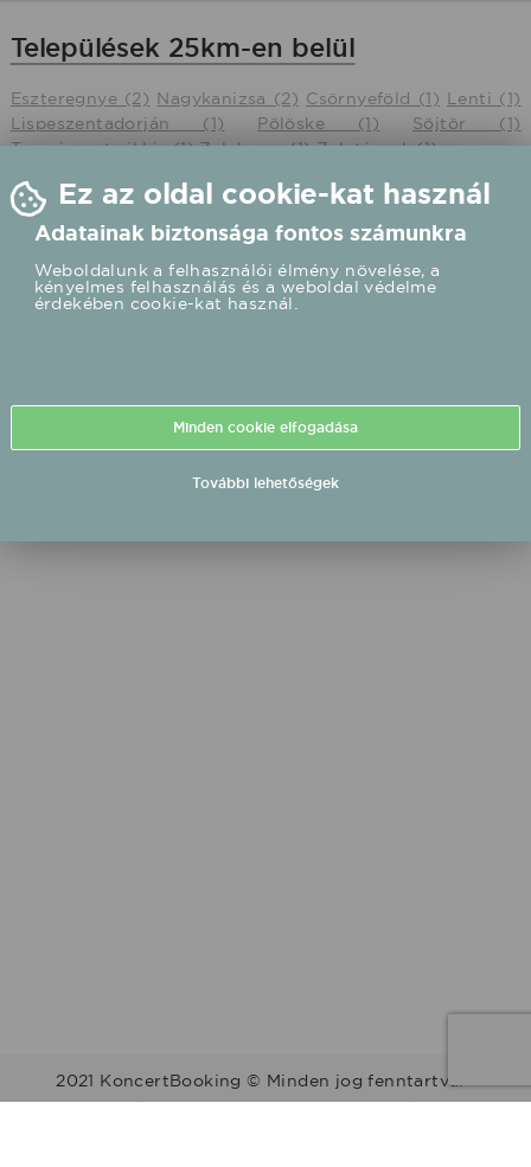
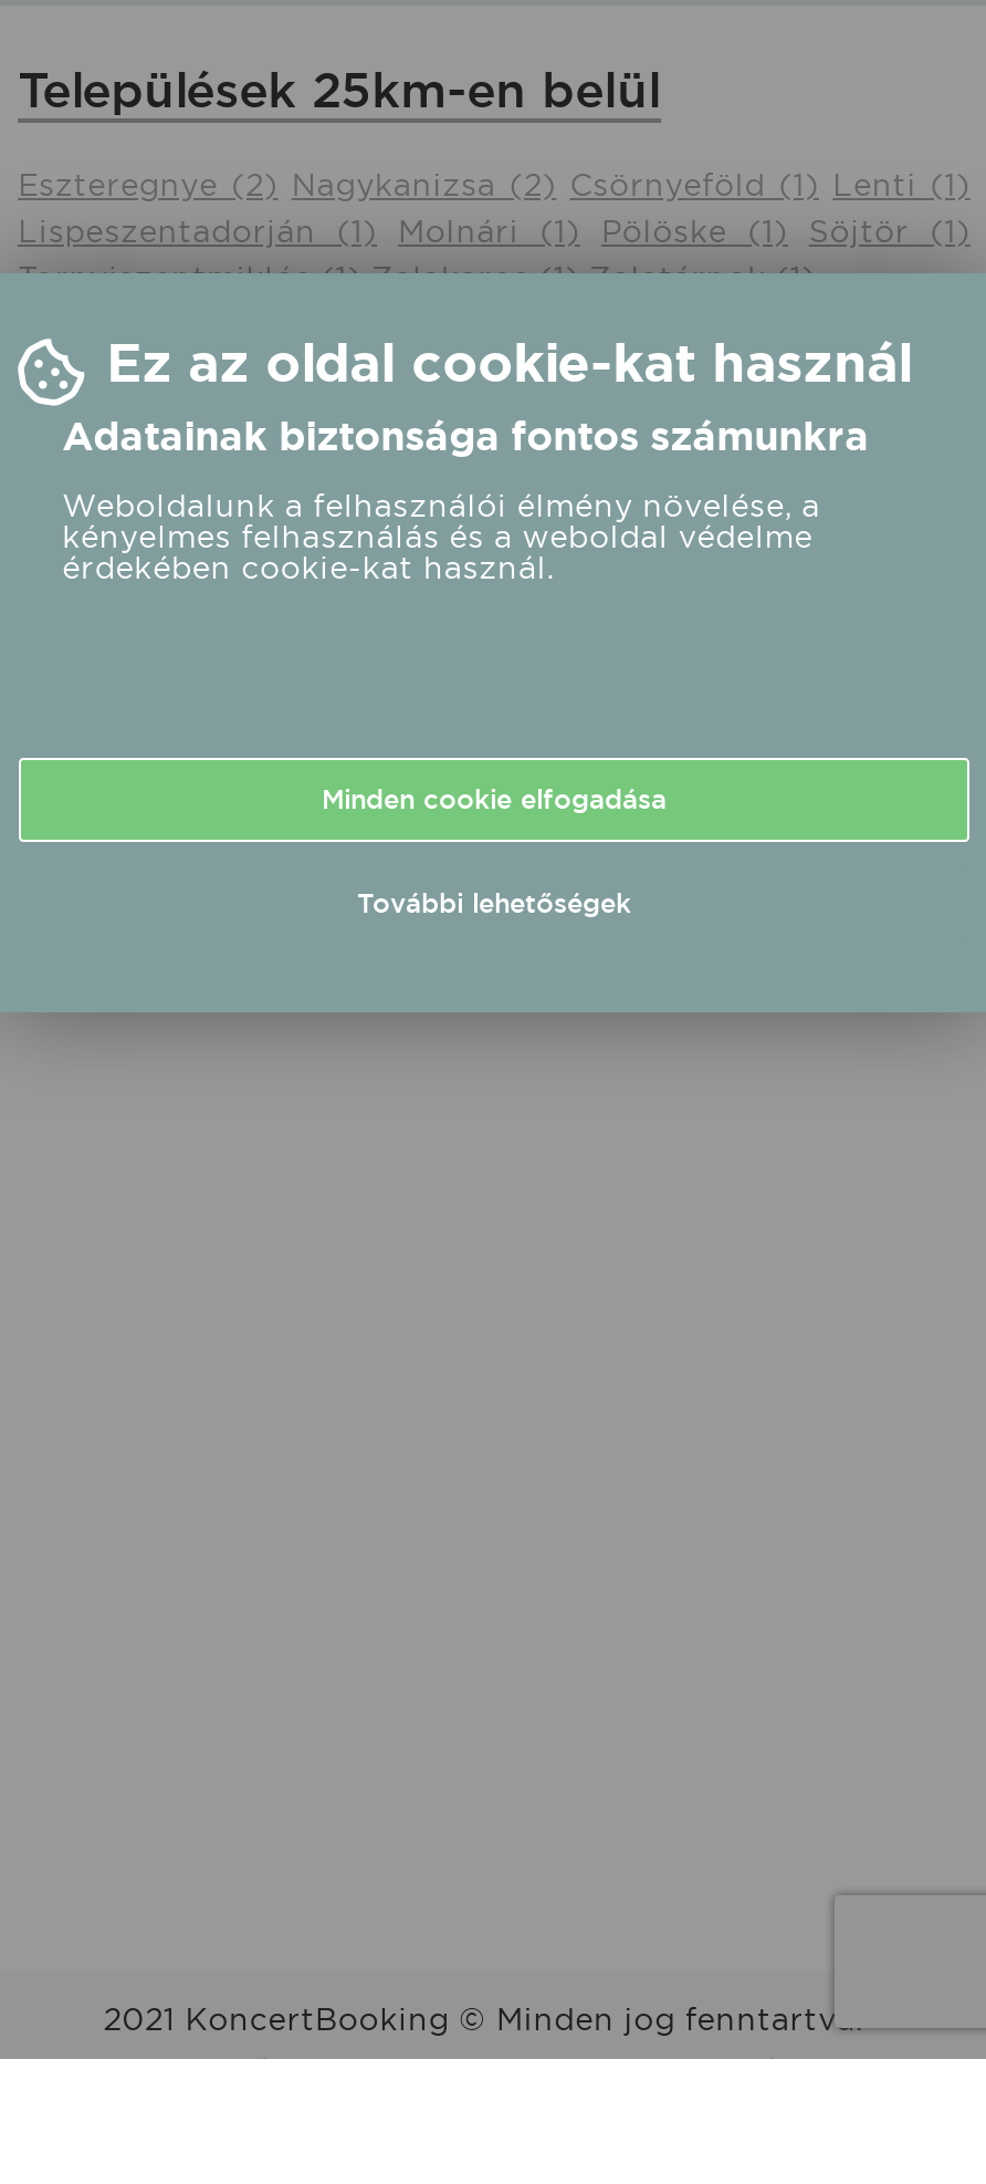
- Lispeszentadorján (1)
- Pölöske (1)
- Söjtör (1)
+ Lispeszentadorján (1) Molnári (1) Pölöske (1) Söjtör (1)
